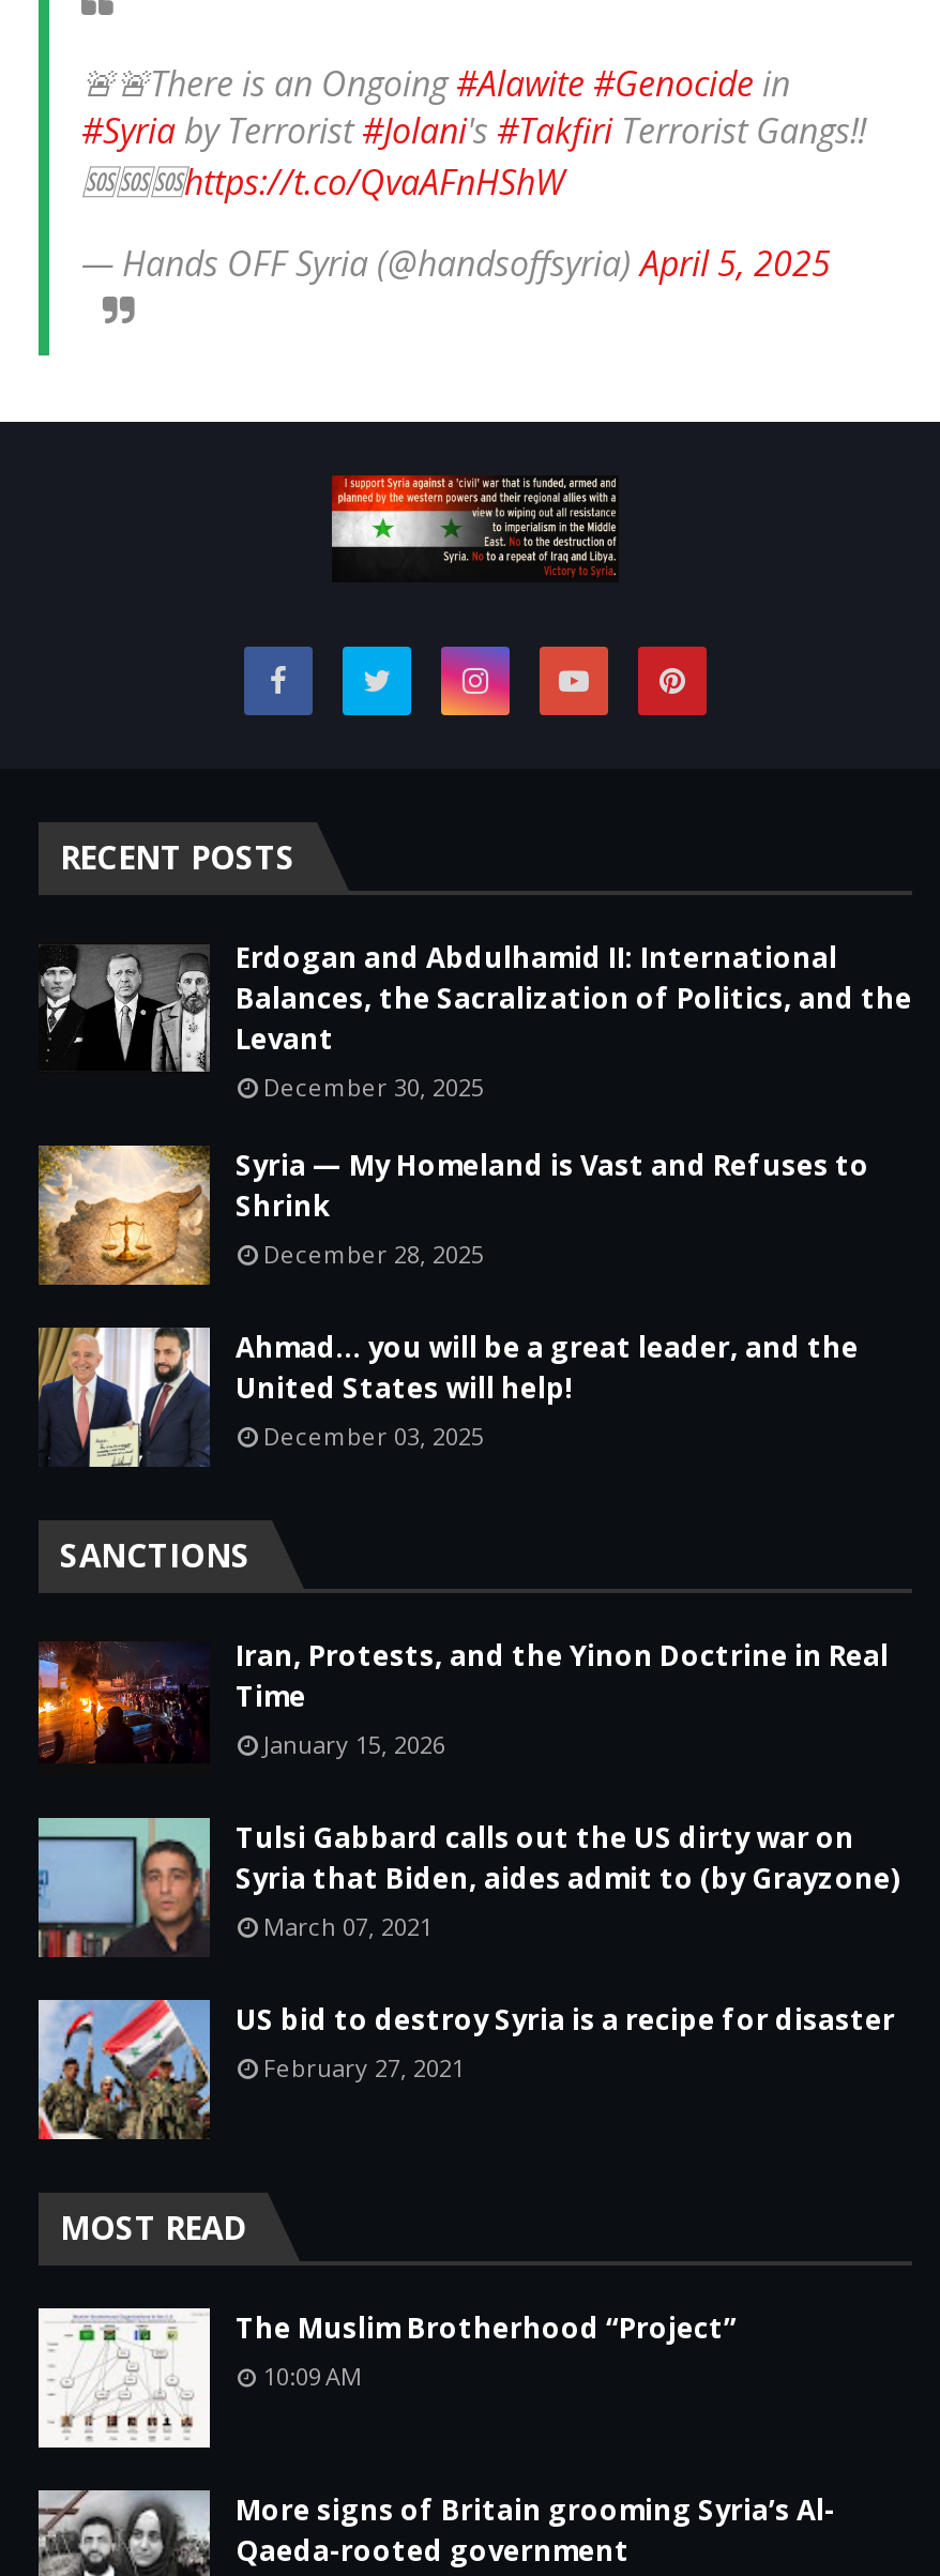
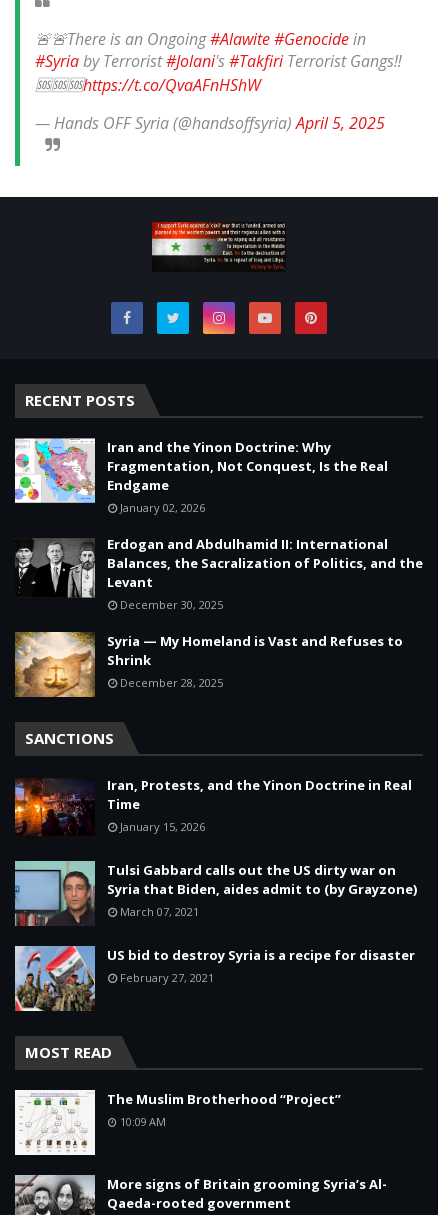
+ [image]
+ Iran and the Yinon Doctrine: Why
+ Fragmentation, Not Conquest, Is the Real
+ Endgame
+ January 02, 2026

moved down: [image] | Erdogan and Abdulhamid II: International | Balances, the Sacralization of Politics, and the | Levant | December 30, 2025 | Syria — My Homeland is Vast and Refuses to | Shrink | December 28, 2025

- [image]
- Ahmad… you will be a great leader, and the
- United States will help!
- December 03, 2025
